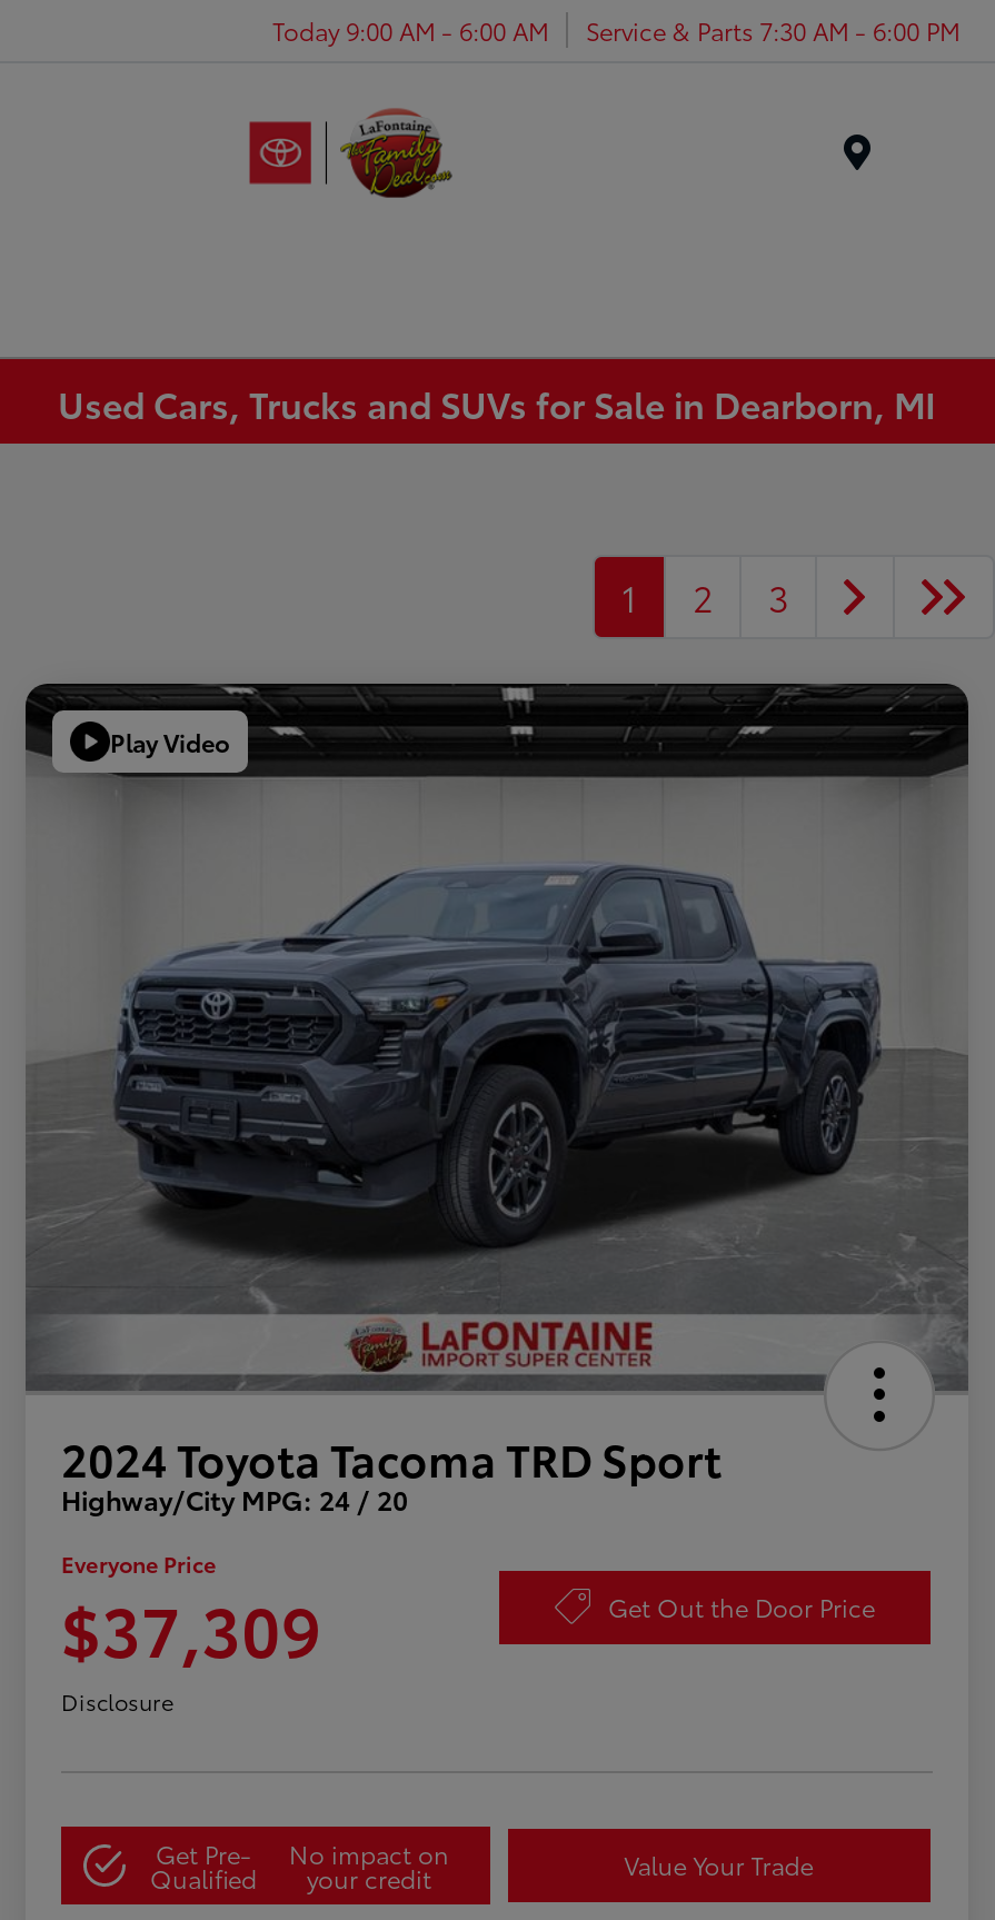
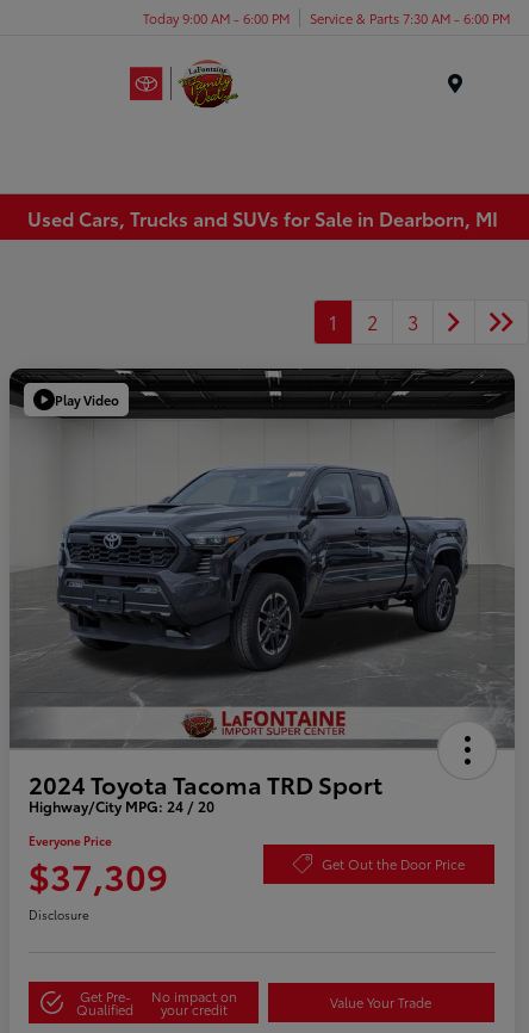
- Today 9:00 AM - 6:00 AM Service & Parts 7:30 AM - 6:00 PM
+ Today 9:00 AM - 6:00 PM Service & Parts 7:30 AM - 6:00 PM
